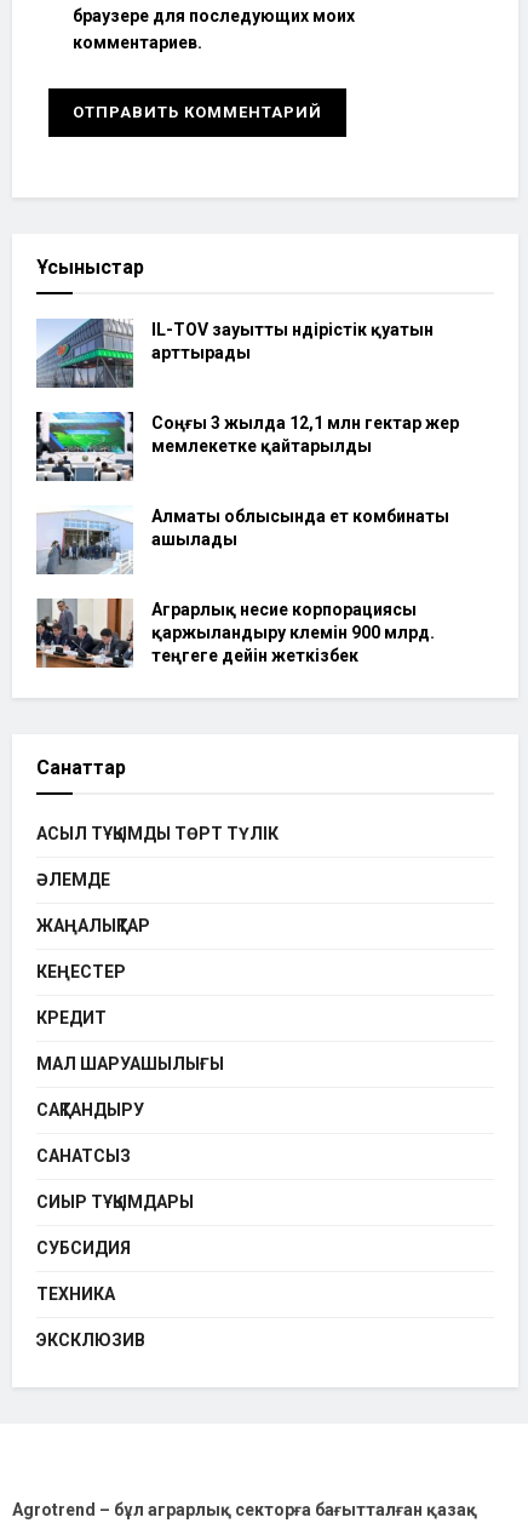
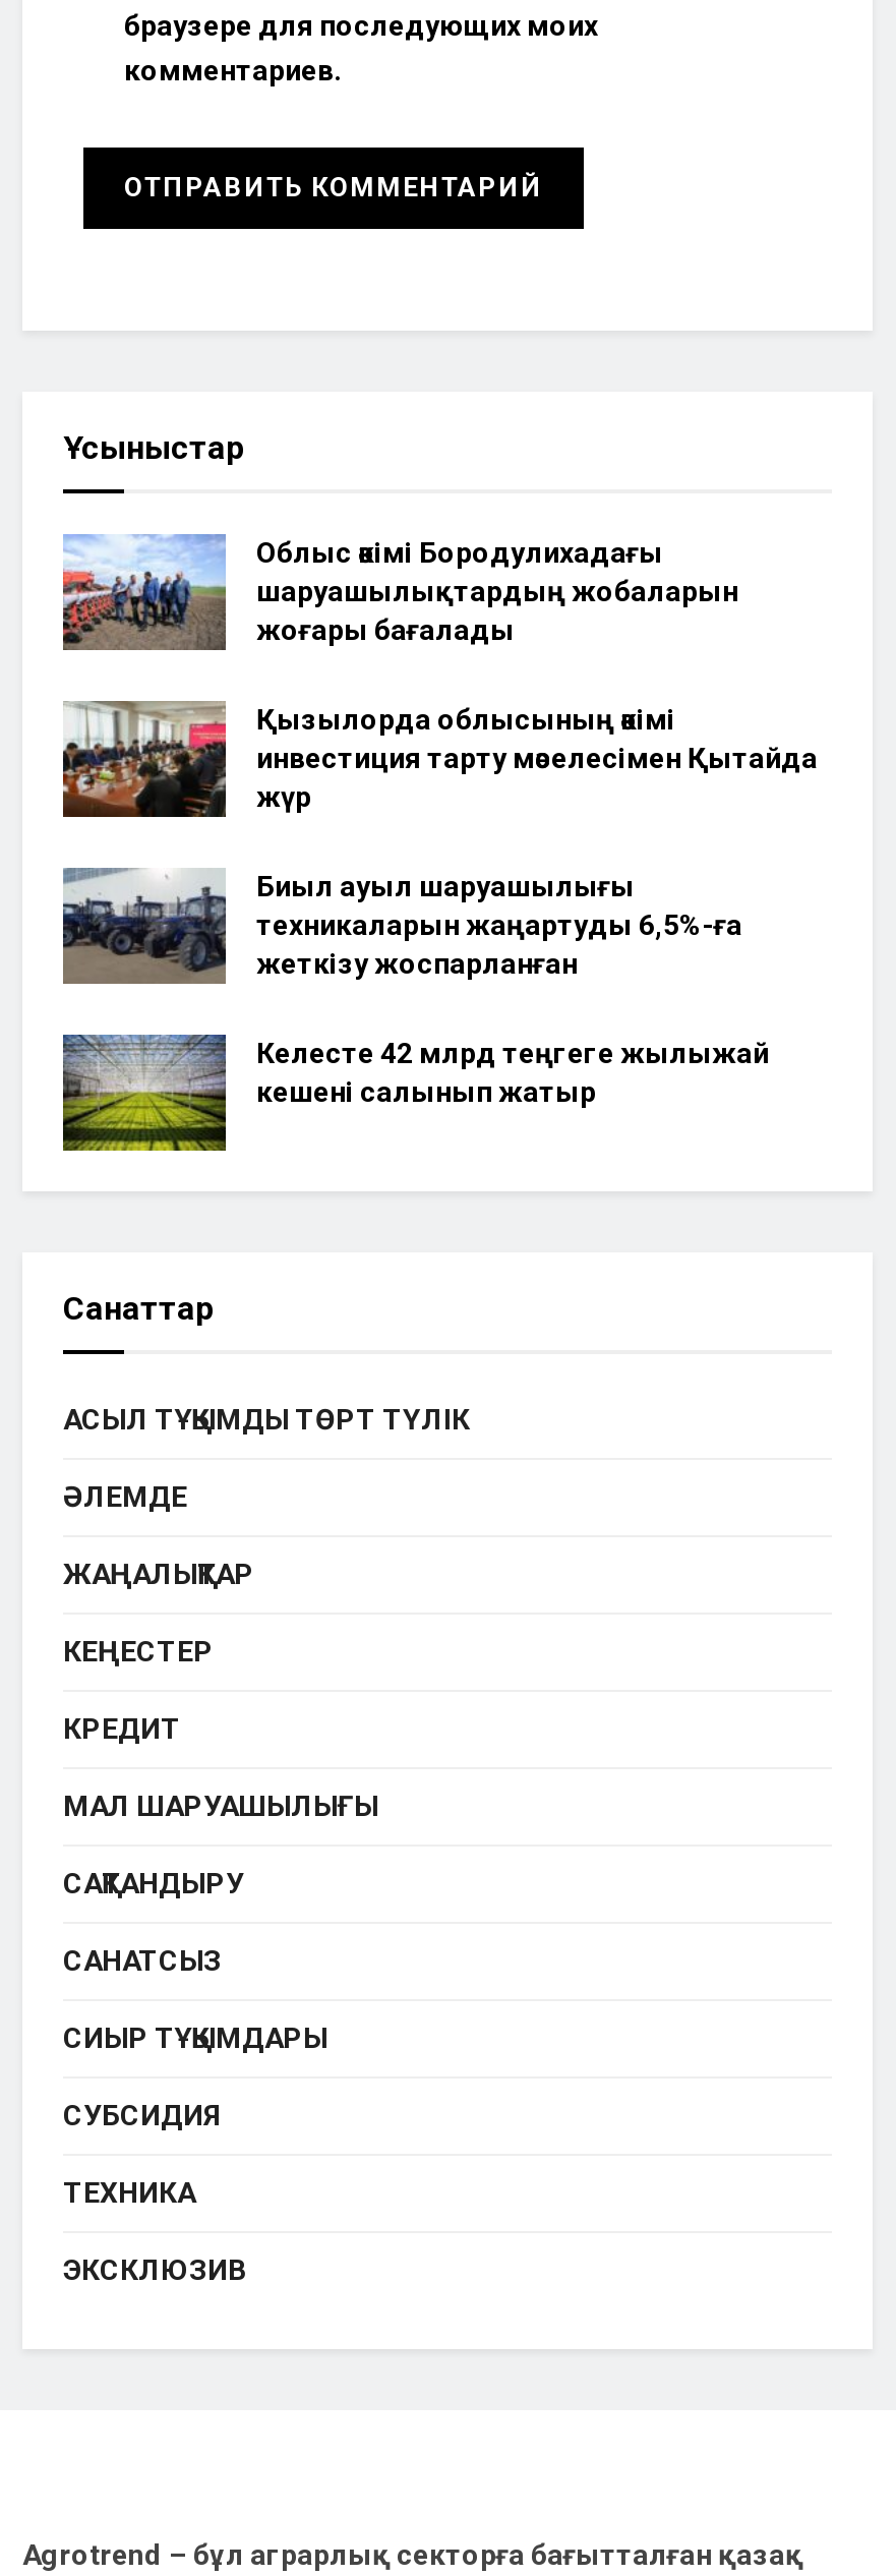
- [image]
- IL-TOV зауытты өндірістік қуатын
- арттырады
+ [image]
+ Облыс әкімі Бородулихадағы
+ шаруашылықтардың жобаларын
+ жоғары бағалады

- [image]
- Соңғы 3 жылда 12,1 млн гектар жер
- мемлекетке қайтарылды
+ [image]
+ Қызылорда облысының әкімі
+ инвестиция тарту мәселесімен Қытайда
+ жүр

- [image]
- Алматы облысында ет комбинаты
- ашылады
+ [image]
+ Биыл ауыл шаруашылығы
+ техникаларын жаңартуды 6,5%-ға
+ жеткізу жоспарланған

- [image]
- Аграрлық несие корпорациясы
- қаржыландыру көлемін 900 млрд.
- теңгеге дейін жеткізбек
+ [image]
+ Келесте 42 млрд теңгеге жылыжай
+ кешені салынып жатыр
